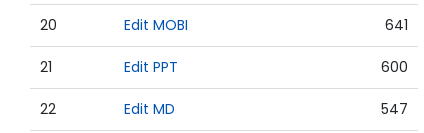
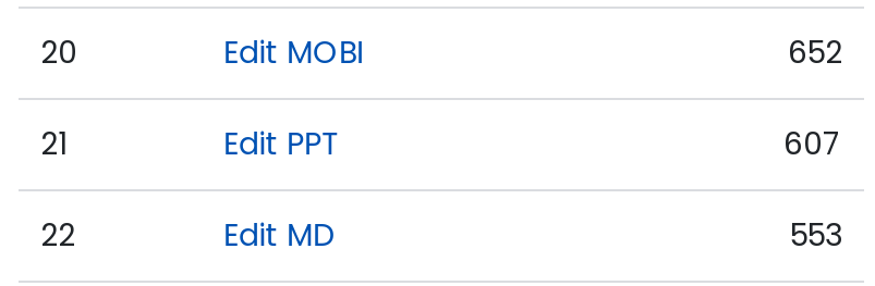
- 641
+ 652

- 600
+ 607

- 547
+ 553
